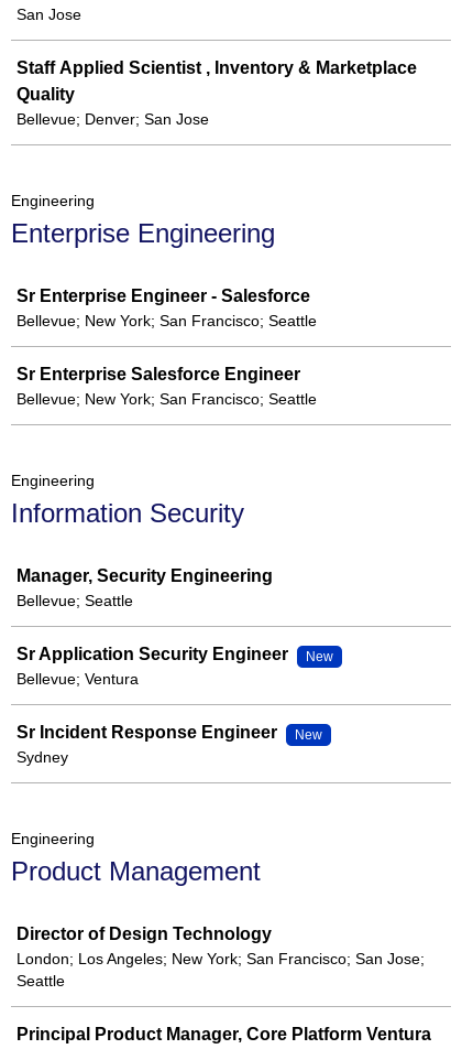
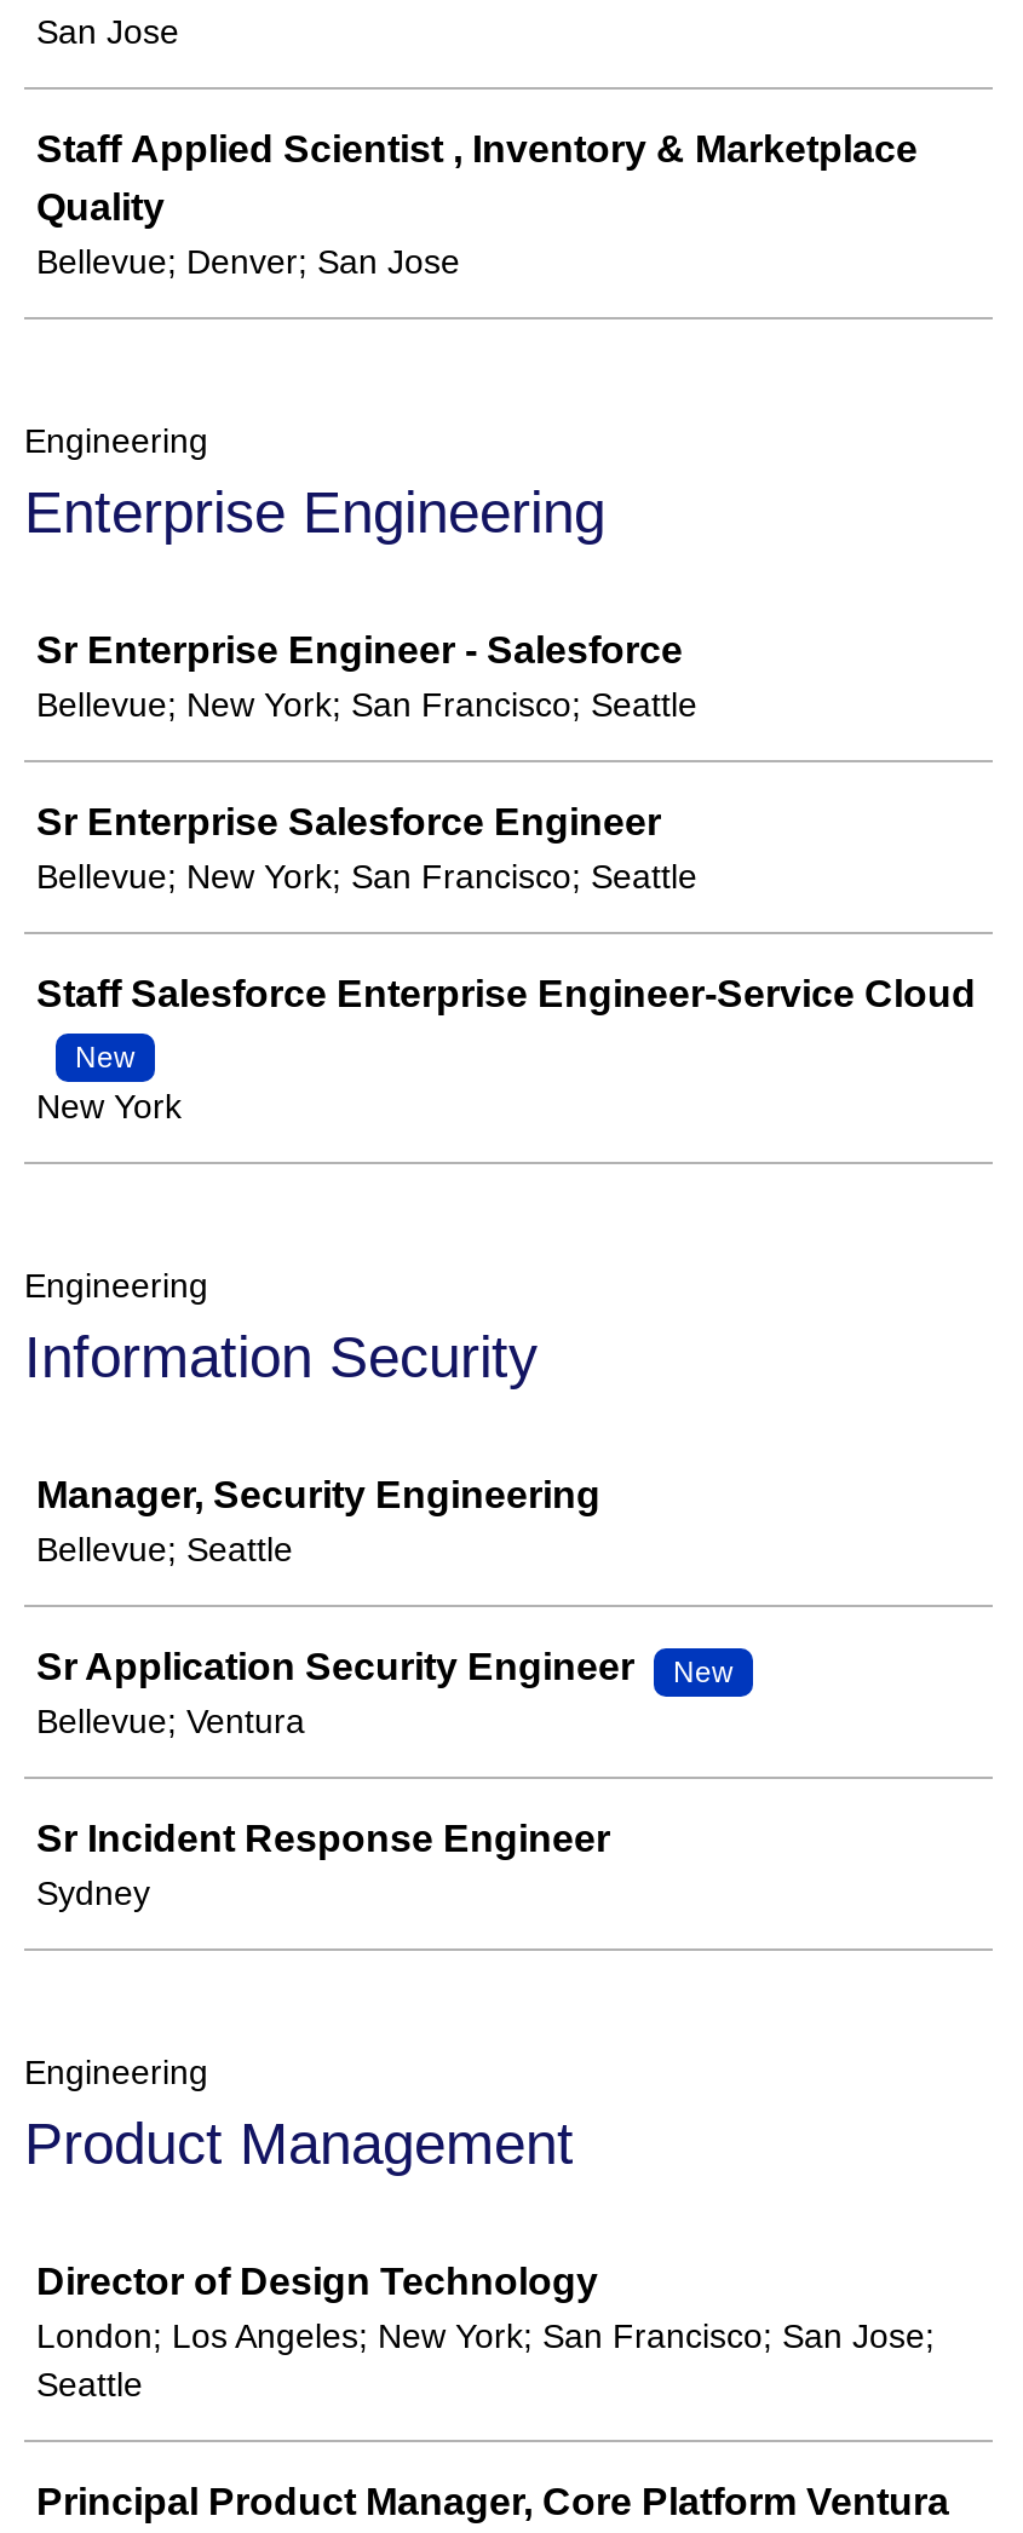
+ Staff Salesforce Enterprise Engineer-Service Cloud
+ New
+ New York

- New
